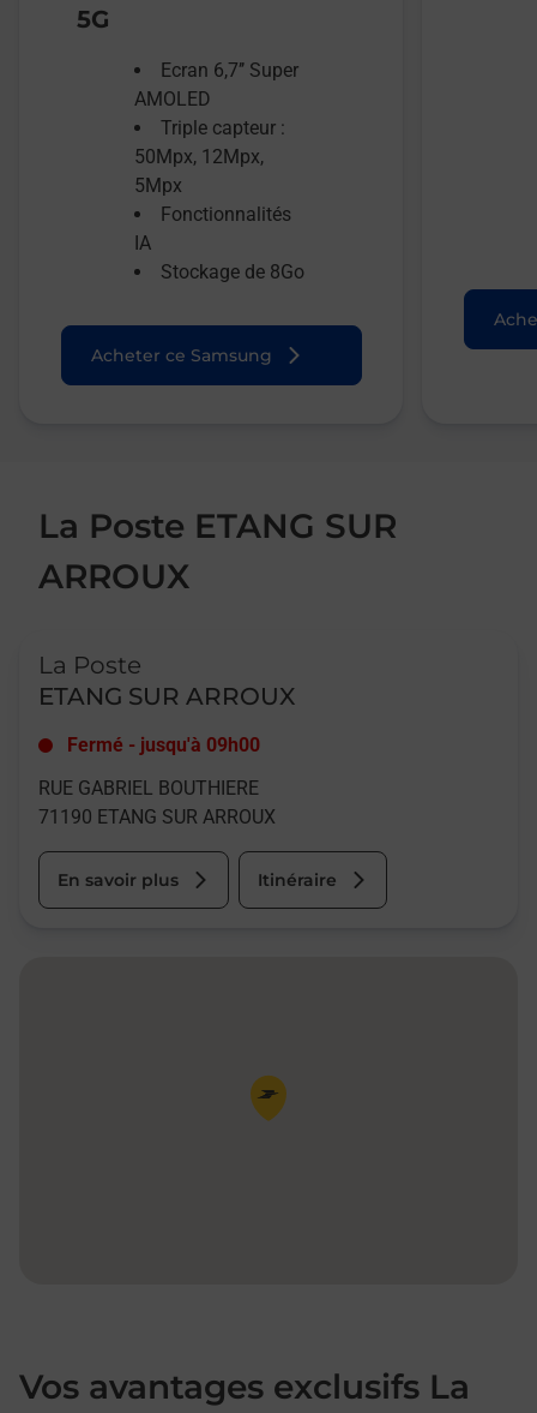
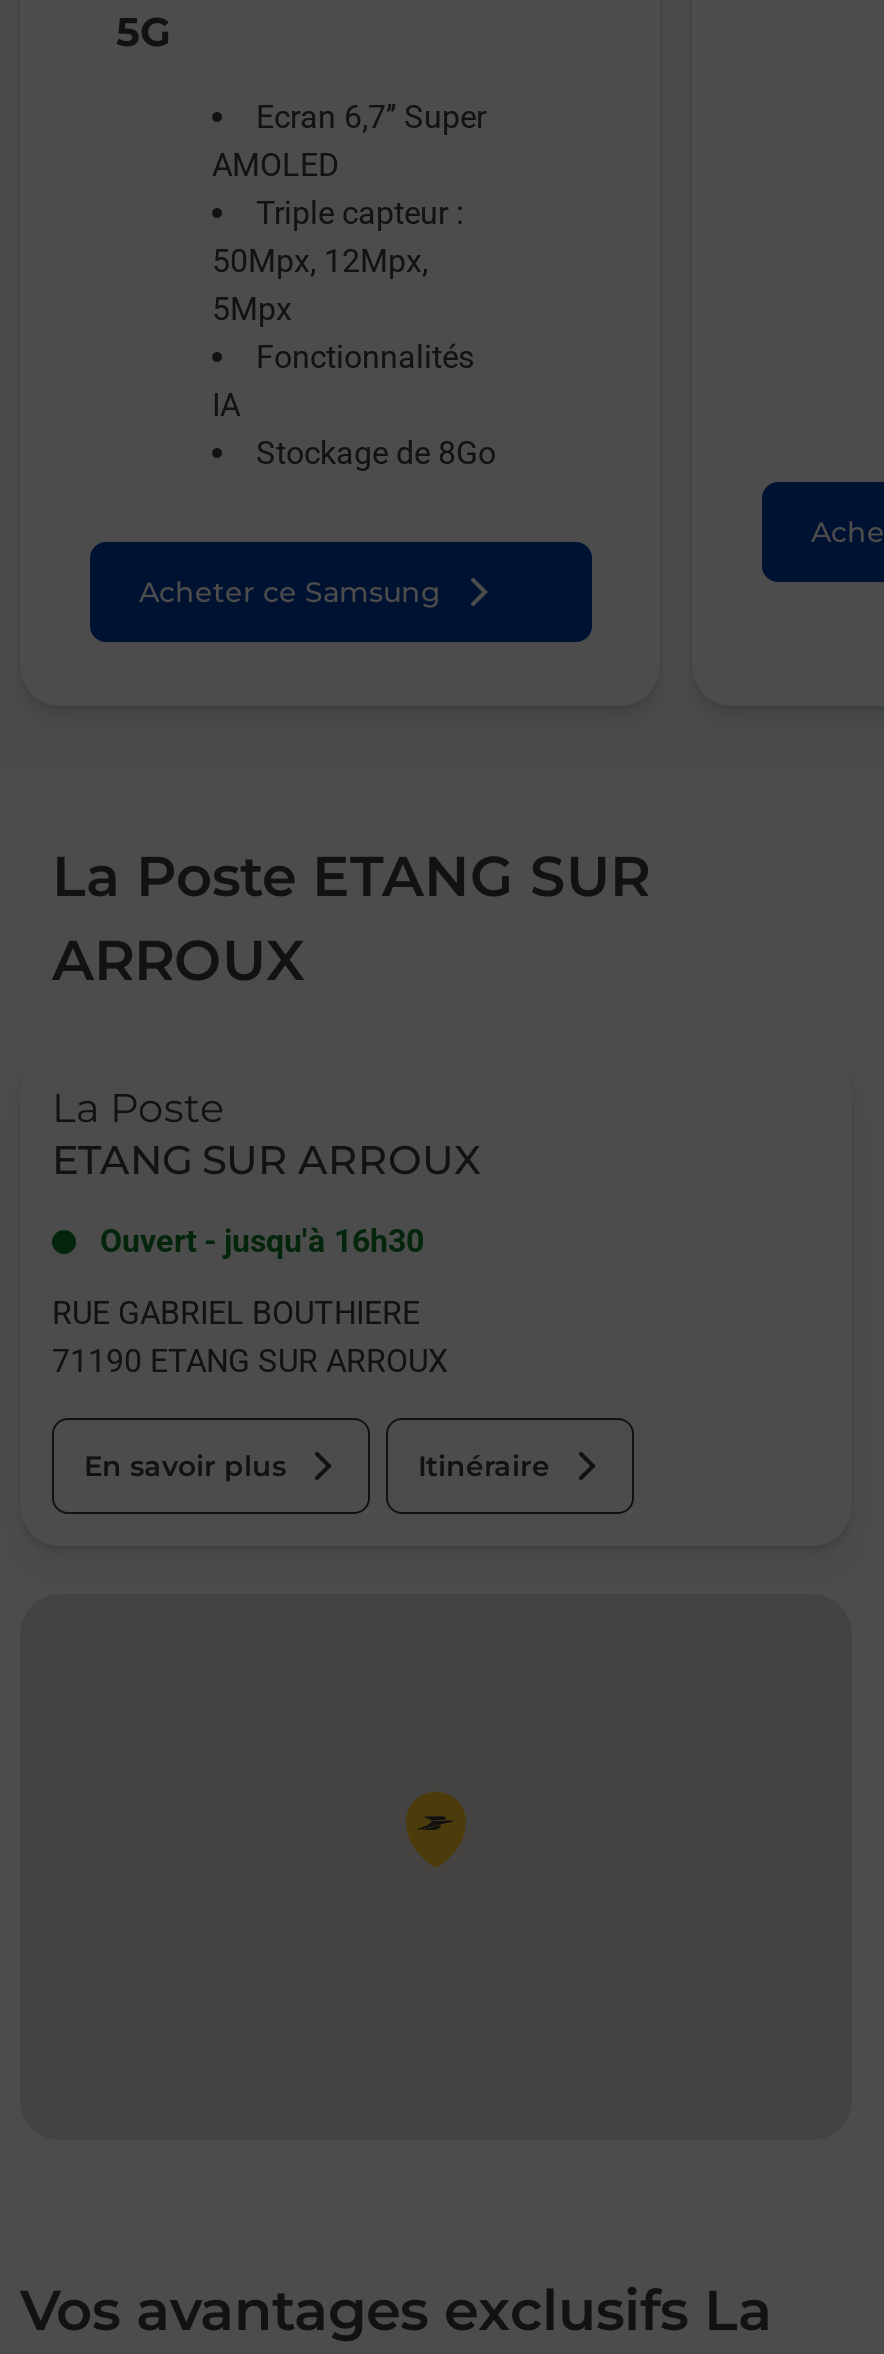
- Fermé - jusqu'à 09h00
+ Ouvert - jusqu'à 16h30
